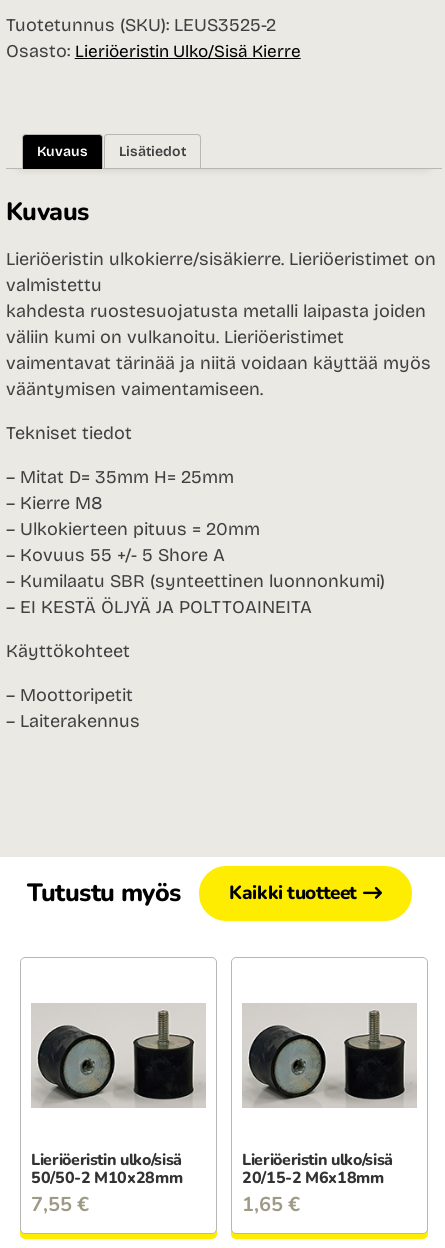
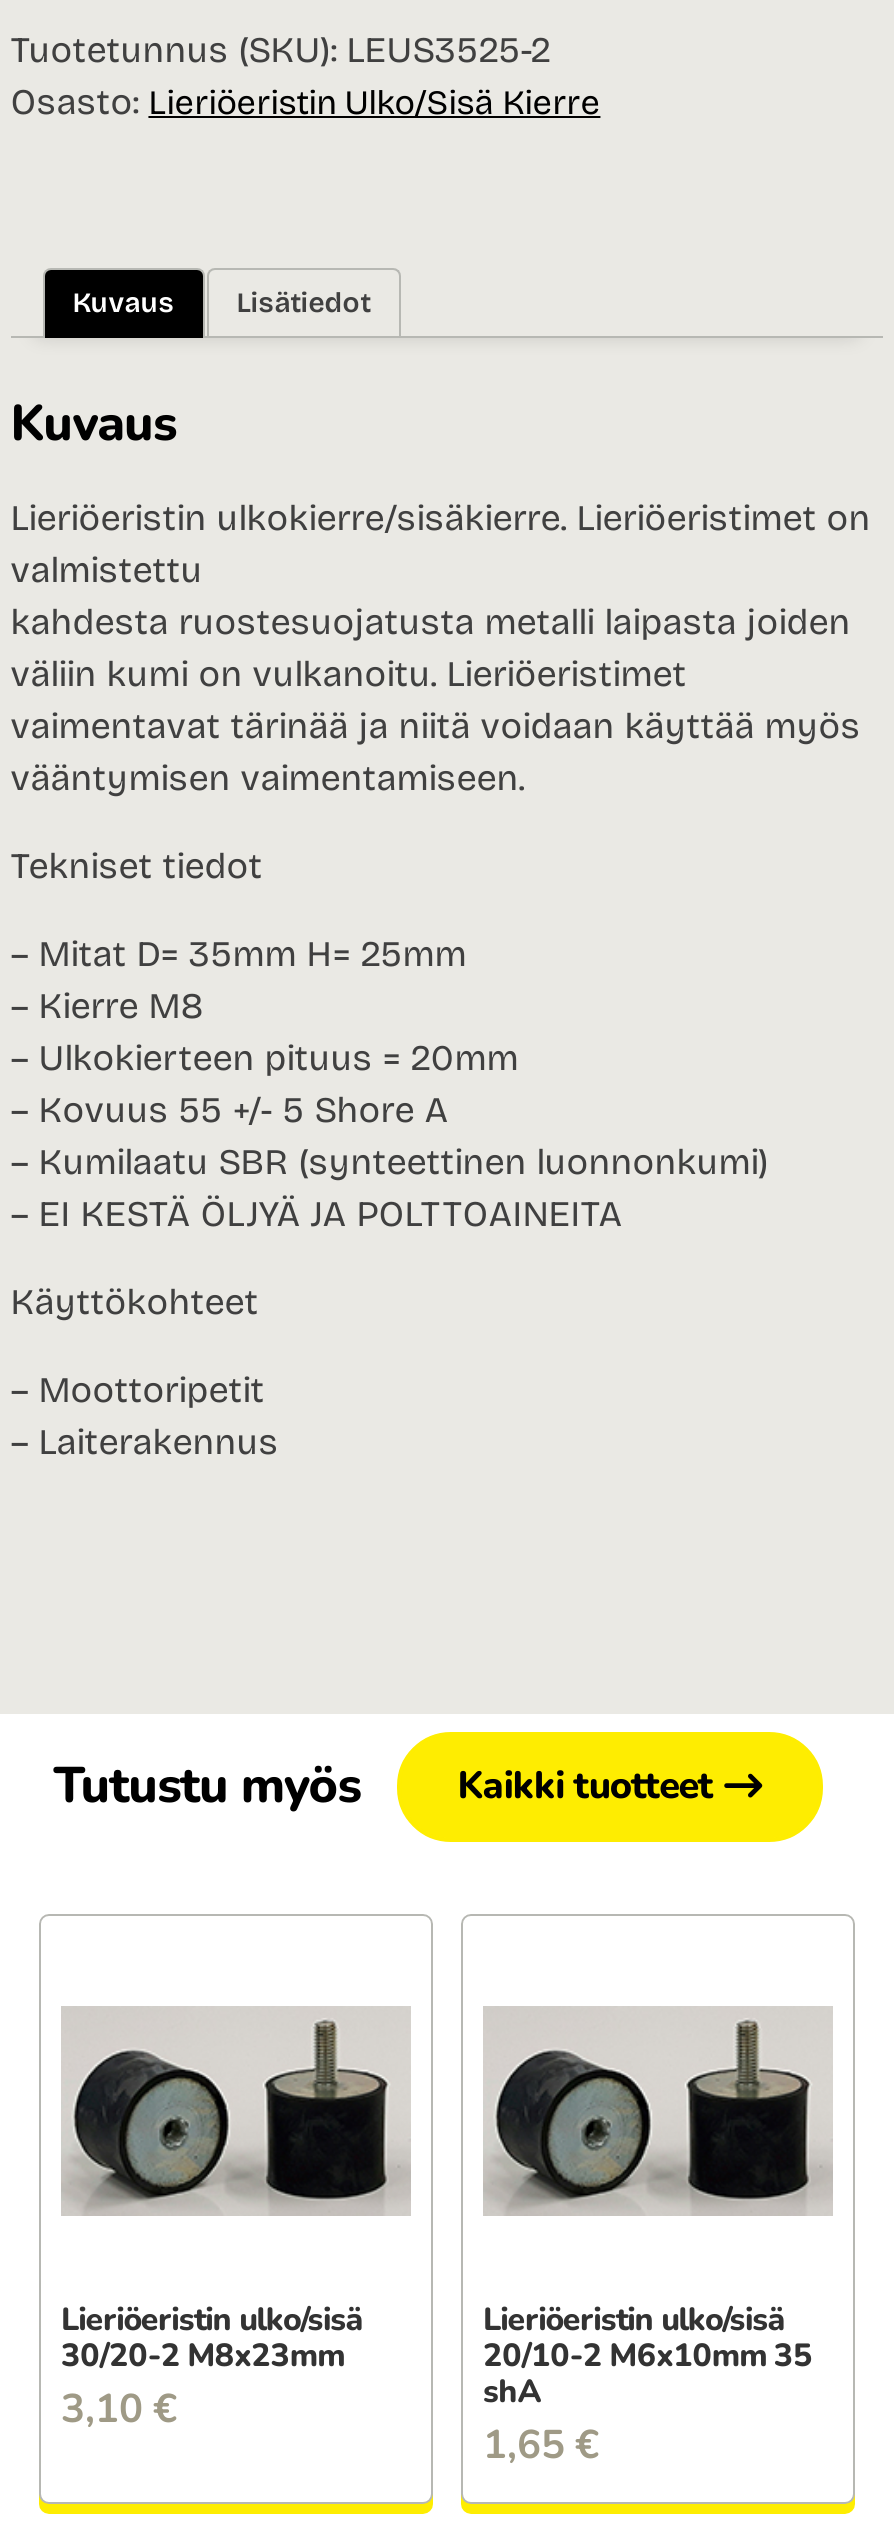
- 50/50-2 M10x28mm
- 7,55 €
+ 30/20-2 M8x23mm
+ 3,10 €

- 20/15-2 M6x18mm
+ 20/10-2 M6x10mm 35
+ shA
